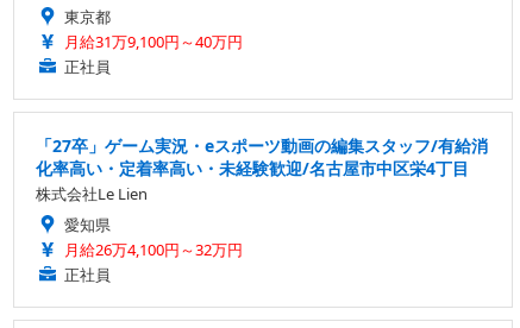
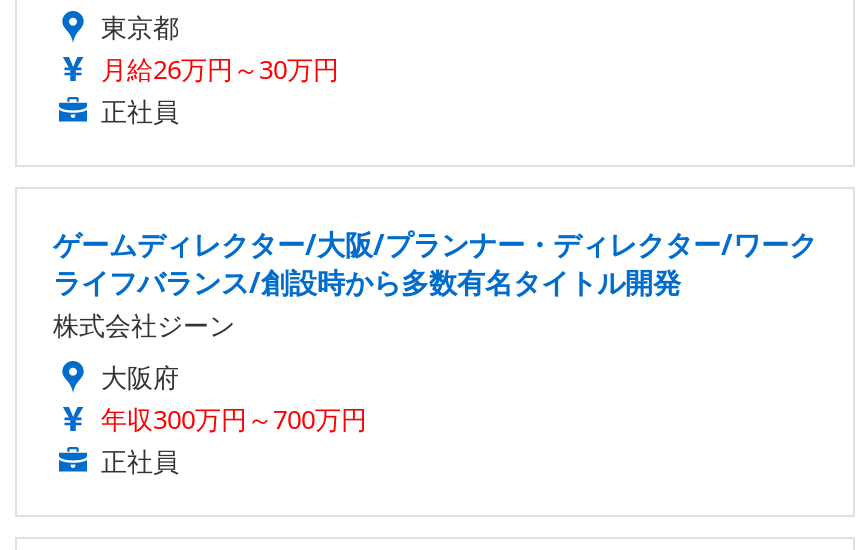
- 月給31万9,100円～40万円
+ 月給26万円～30万円

- 「27卒」ゲーム実況・eスポーツ動画の編集スタッフ/有給消
- 化率高い・定着率高い・未経験歓迎/名古屋市中区栄4丁目
- 株式会社Le Lien
- 愛知県
- 月給26万4,100円～32万円
+ ゲームディレクター/大阪/プランナー・ディレクター/ワーク
+ ライフバランス/創設時から多数有名タイトル開発
+ 株式会社ジーン
+ 大阪府
+ 年収300万円～700万円
